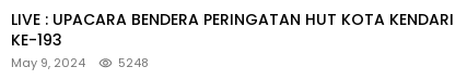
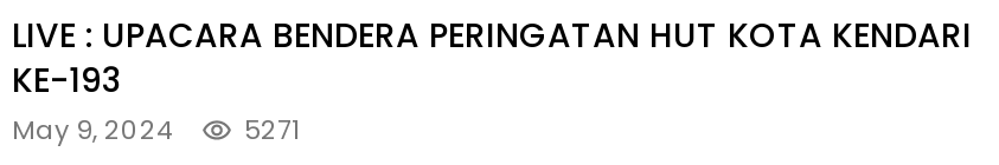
- May 9, 2024 5248
+ May 9, 2024 5271
